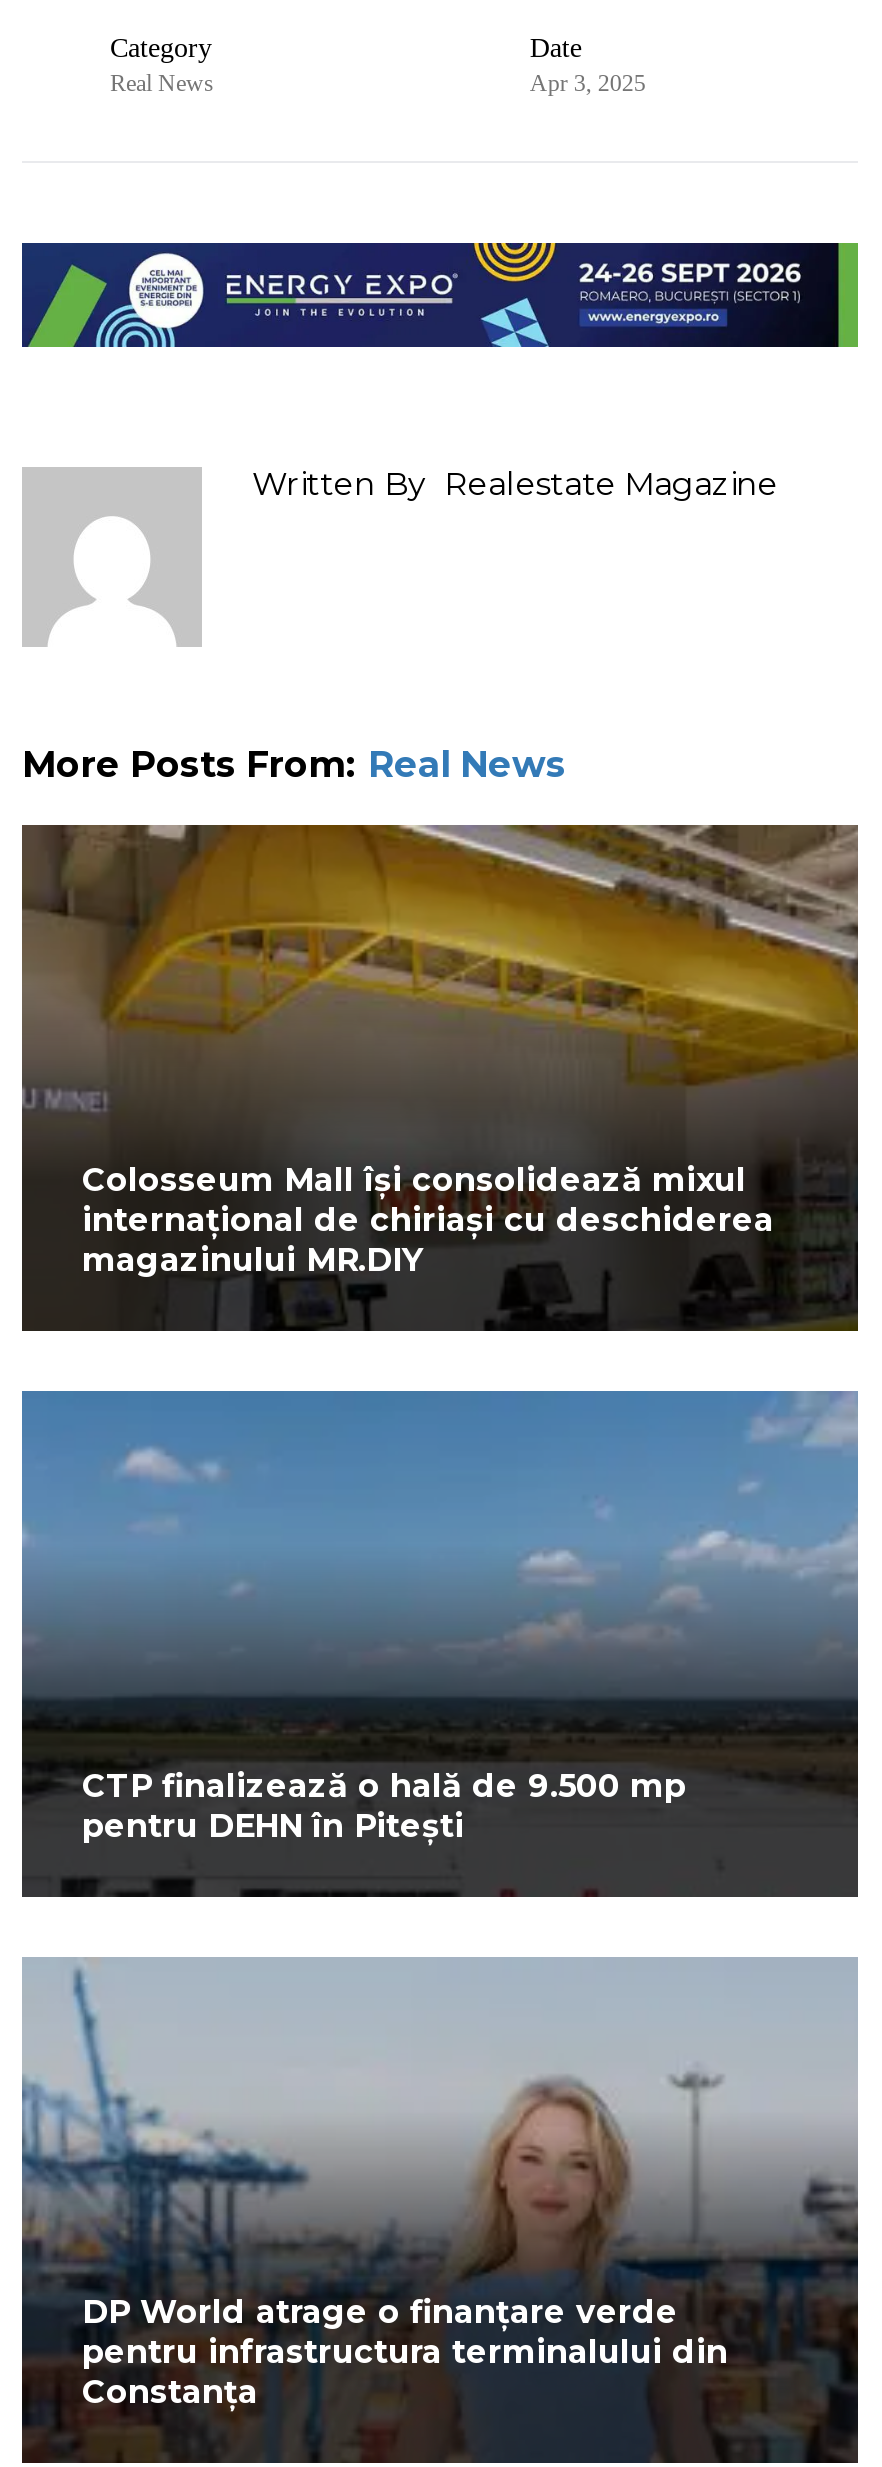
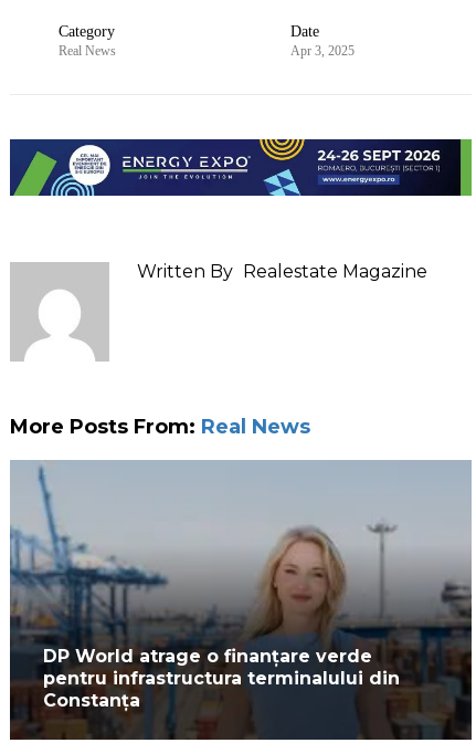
- [image]
- Colosseum Mall își consolidează mixul
- internațional de chiriași cu deschiderea
- magazinului MR.DIY

- [image]
- CTP finalizează o hală de 9.500 mp
- pentru DEHN în Pitești
